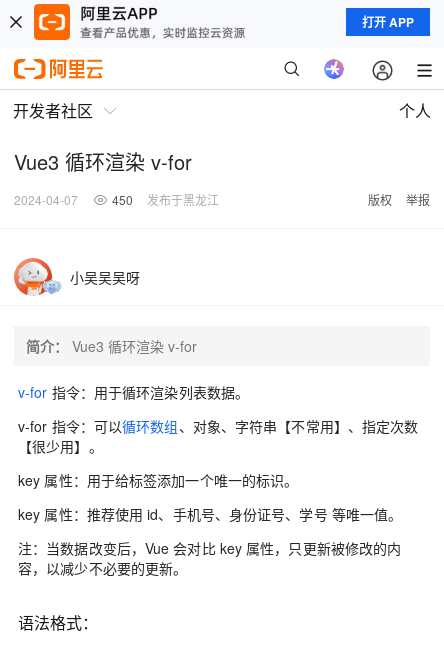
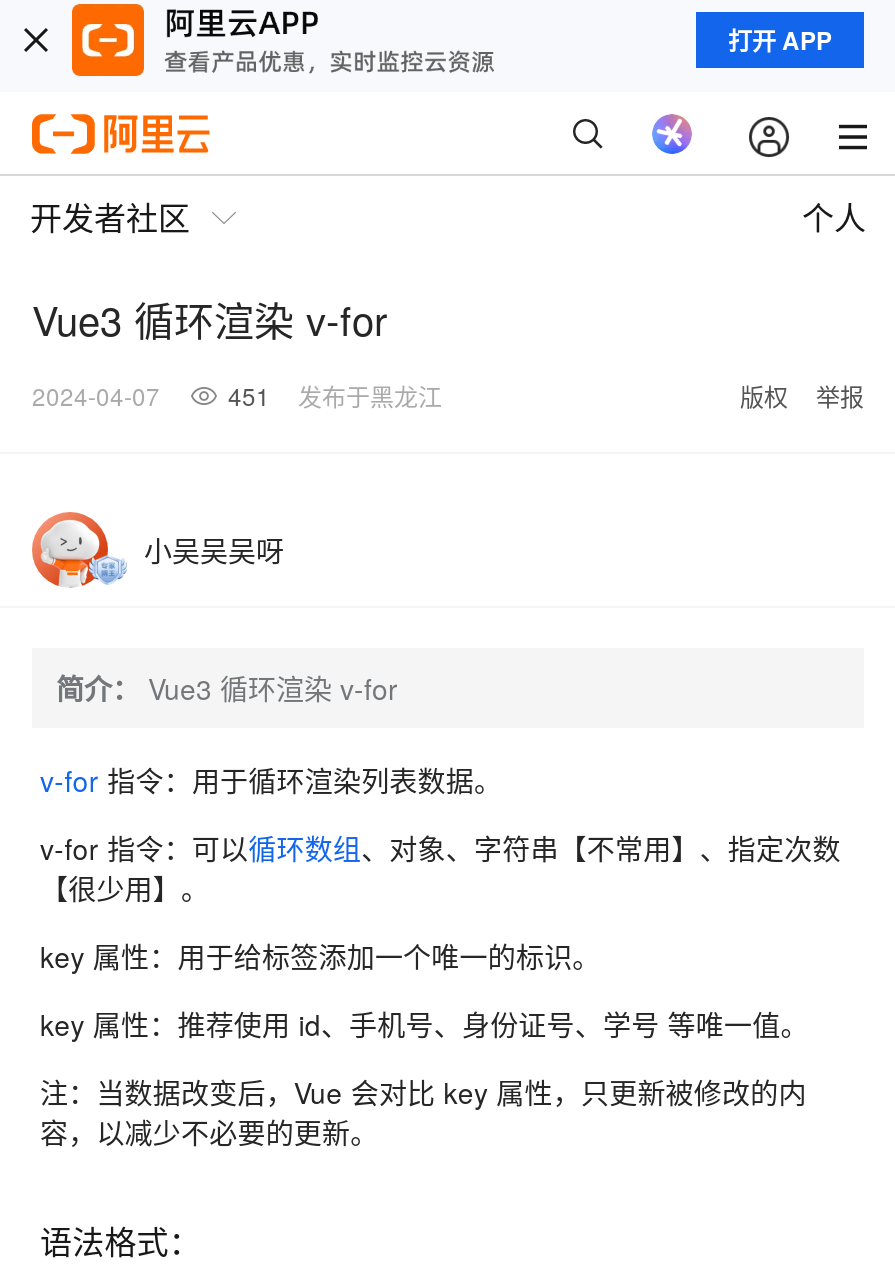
- 2024-04-07 450 发布于黑龙江
+ 2024-04-07 451 发布于黑龙江
